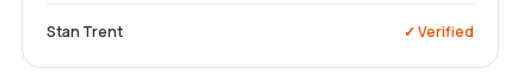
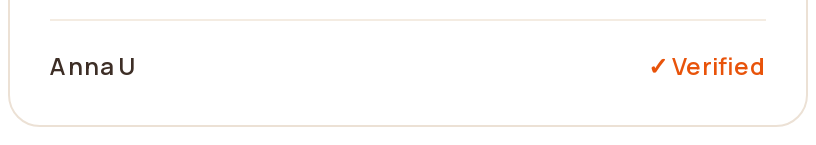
- Stan Trent
+ Anna U
